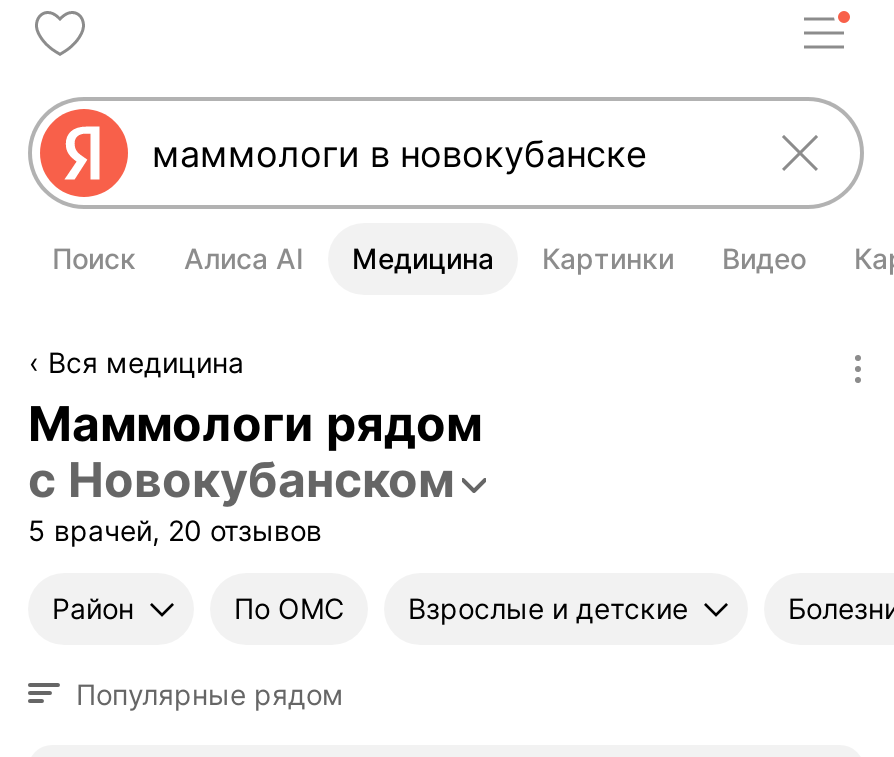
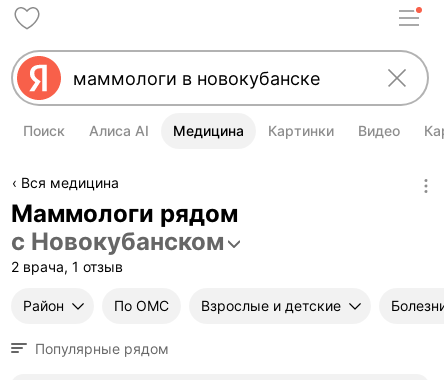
- 5 врачей, 20 отзывов
+ 2 врача, 1 отзыв
